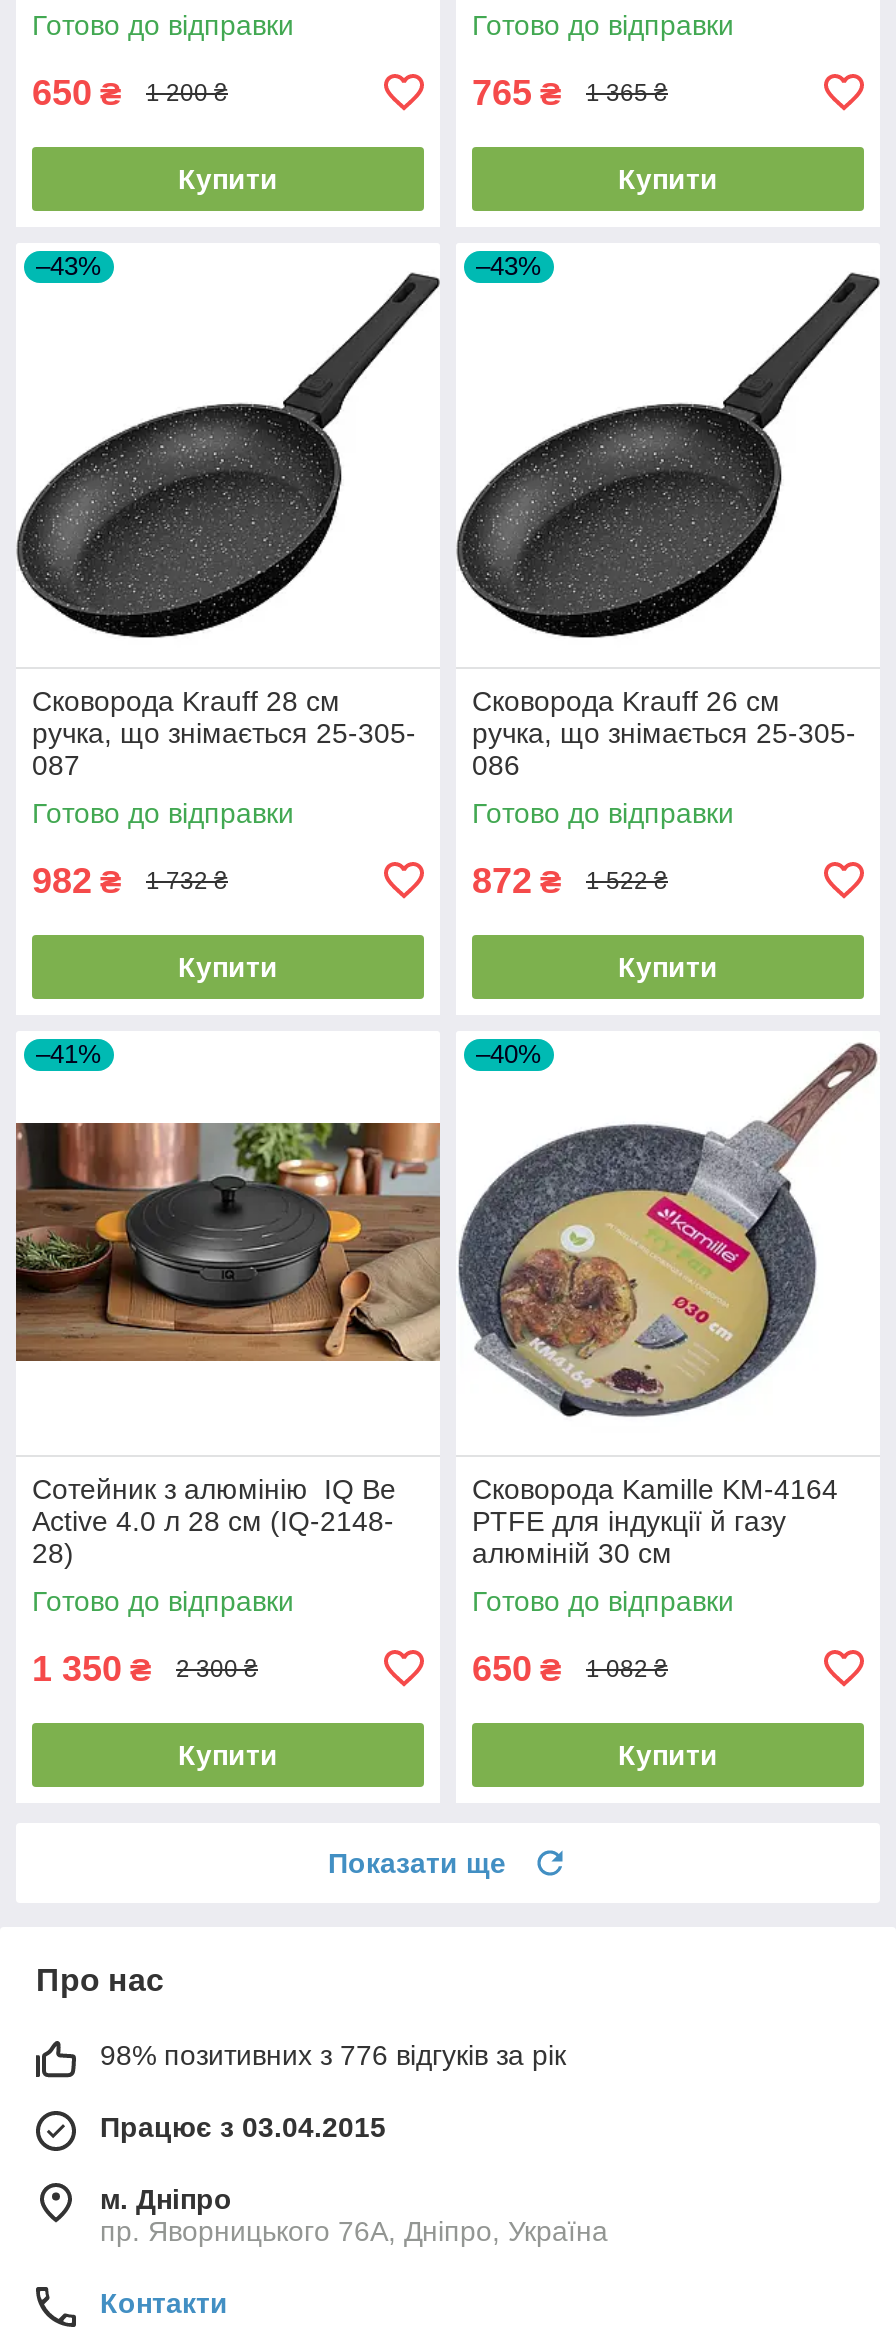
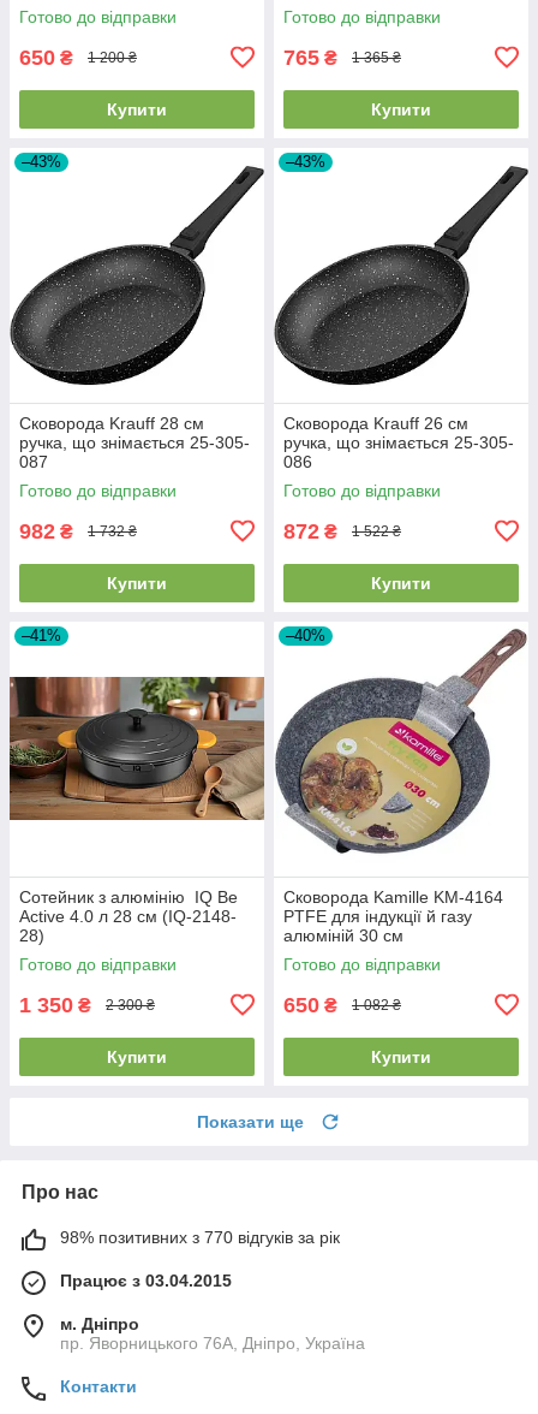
- 98% позитивних з 776 відгуків за рік
+ 98% позитивних з 770 відгуків за рік
